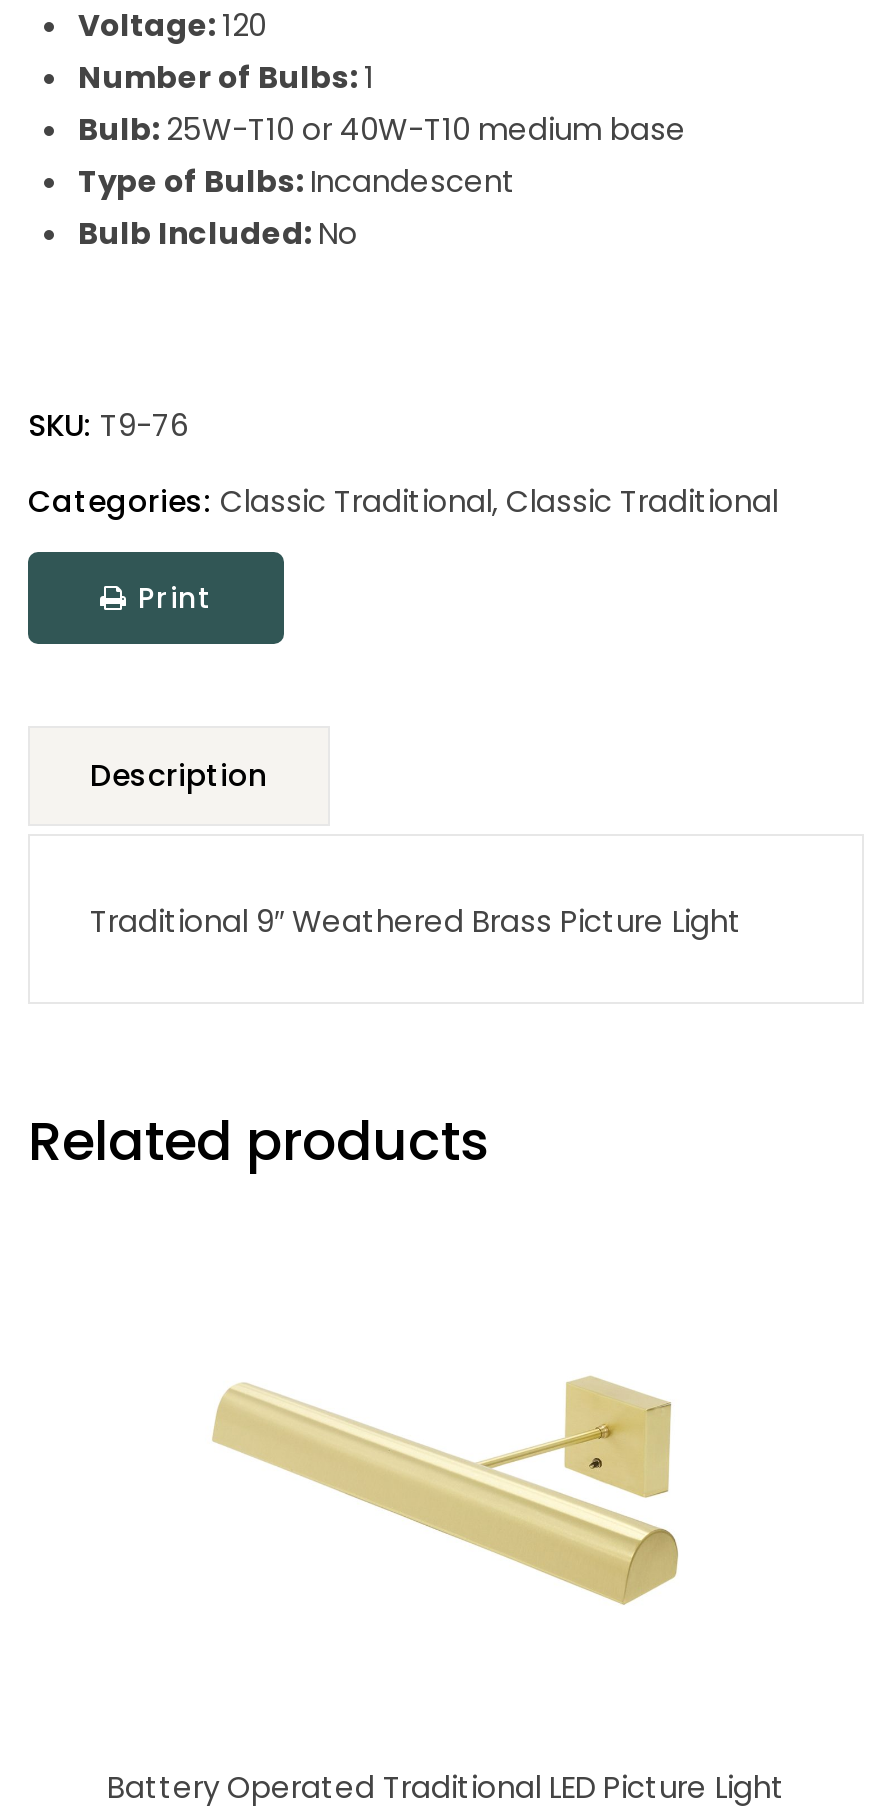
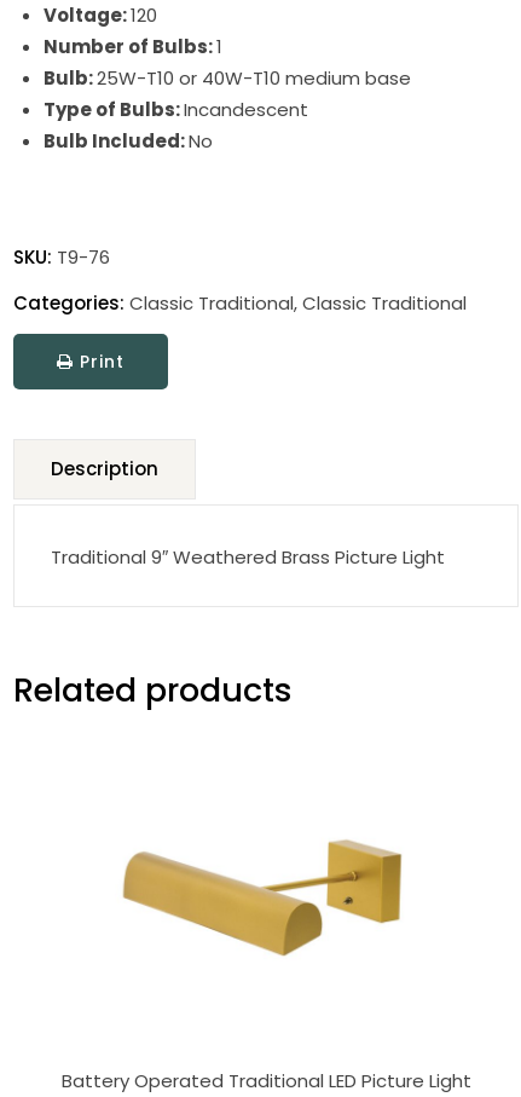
- [image]
+ [image]
